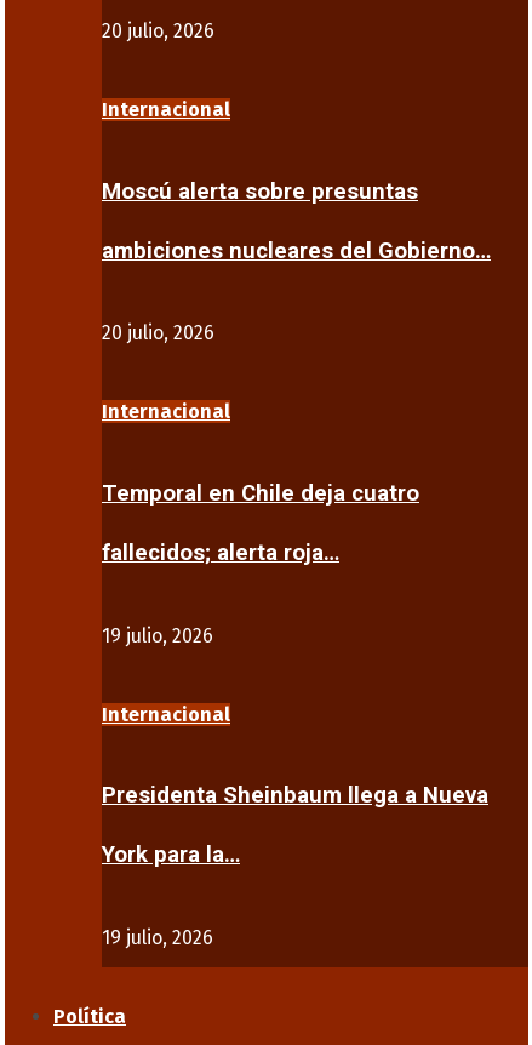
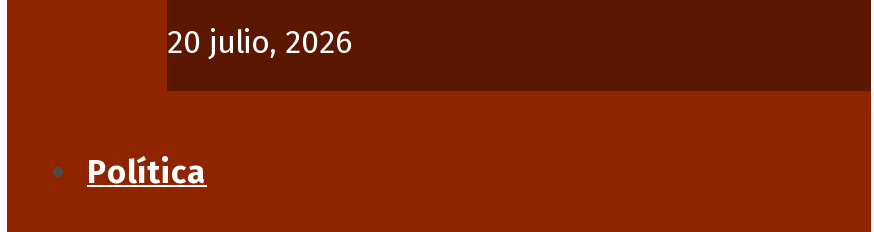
- Internacional
- Moscú alerta sobre presuntas
- ambiciones nucleares del Gobierno…
- 20 julio, 2026
- Internacional
- Temporal en Chile deja cuatro
- fallecidos; alerta roja…
- 19 julio, 2026
- Internacional
- Presidenta Sheinbaum llega a Nueva
- York para la…
- 19 julio, 2026
